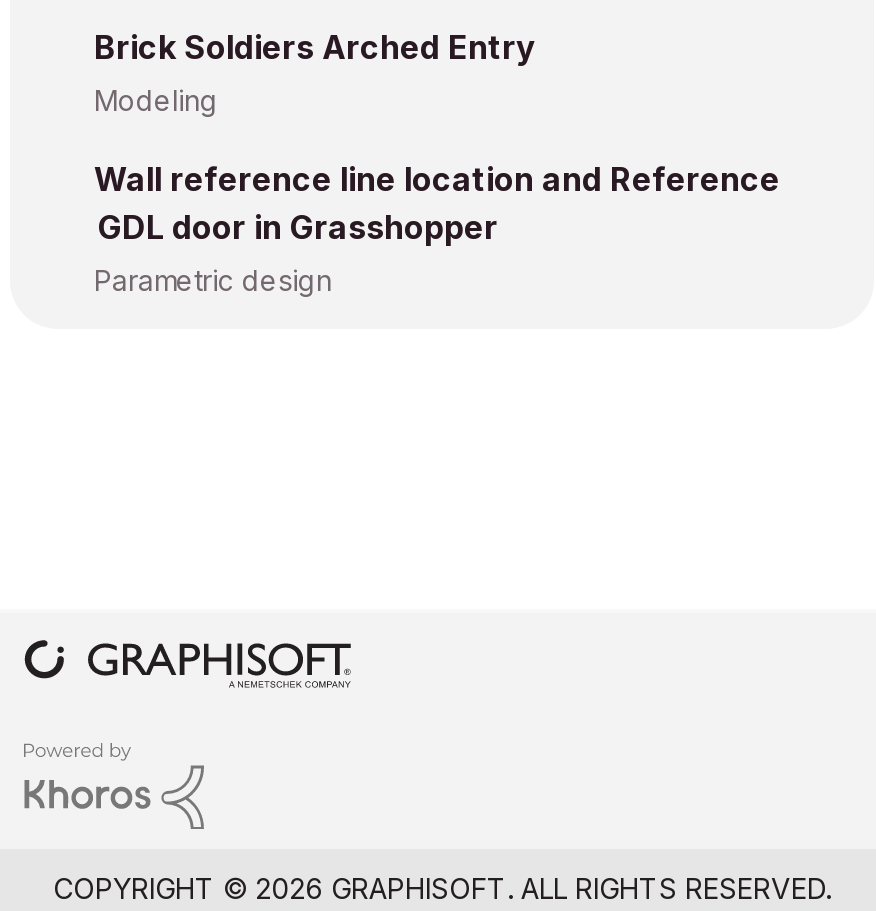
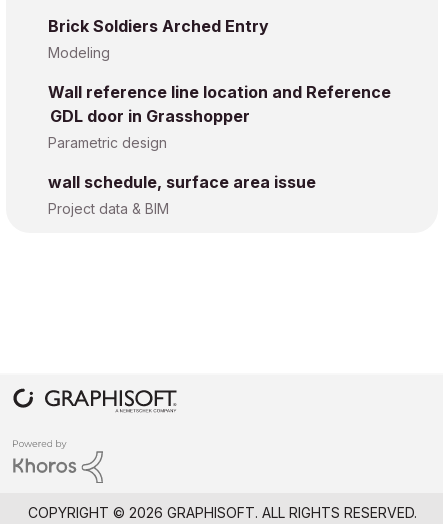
+ wall schedule, surface area issue
+ Project data & BIM
